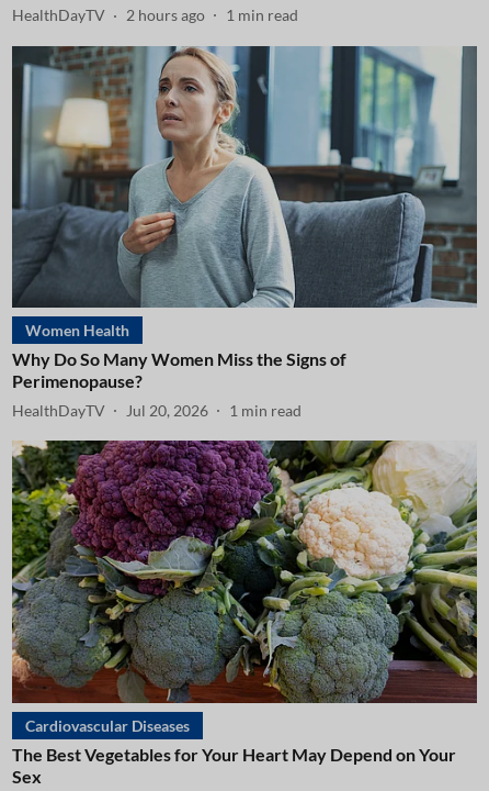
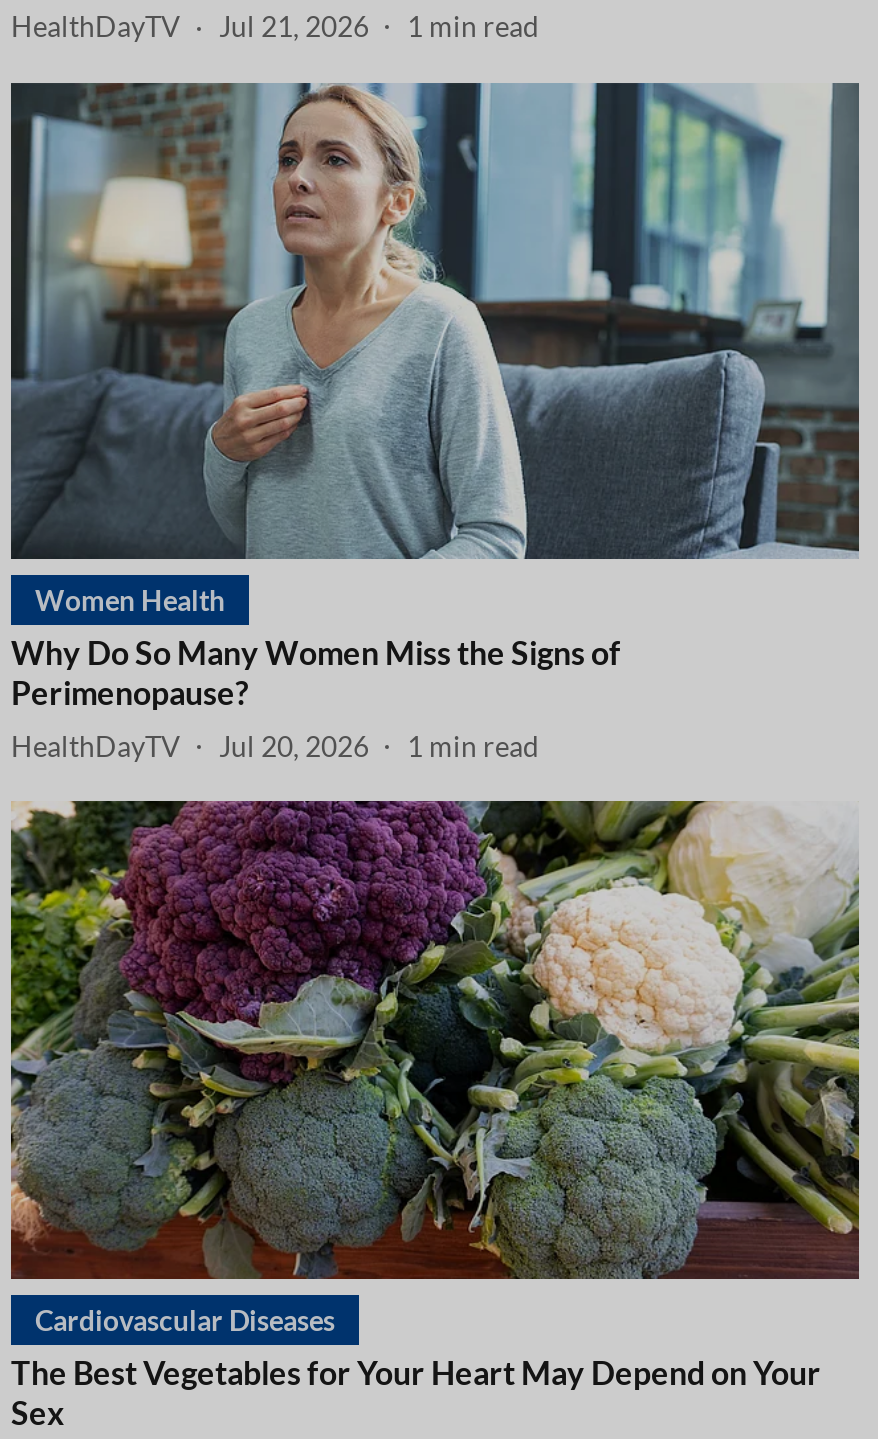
- HealthDayTV 2 hours ago 1 min read
+ HealthDayTV Jul 21, 2026 1 min read
